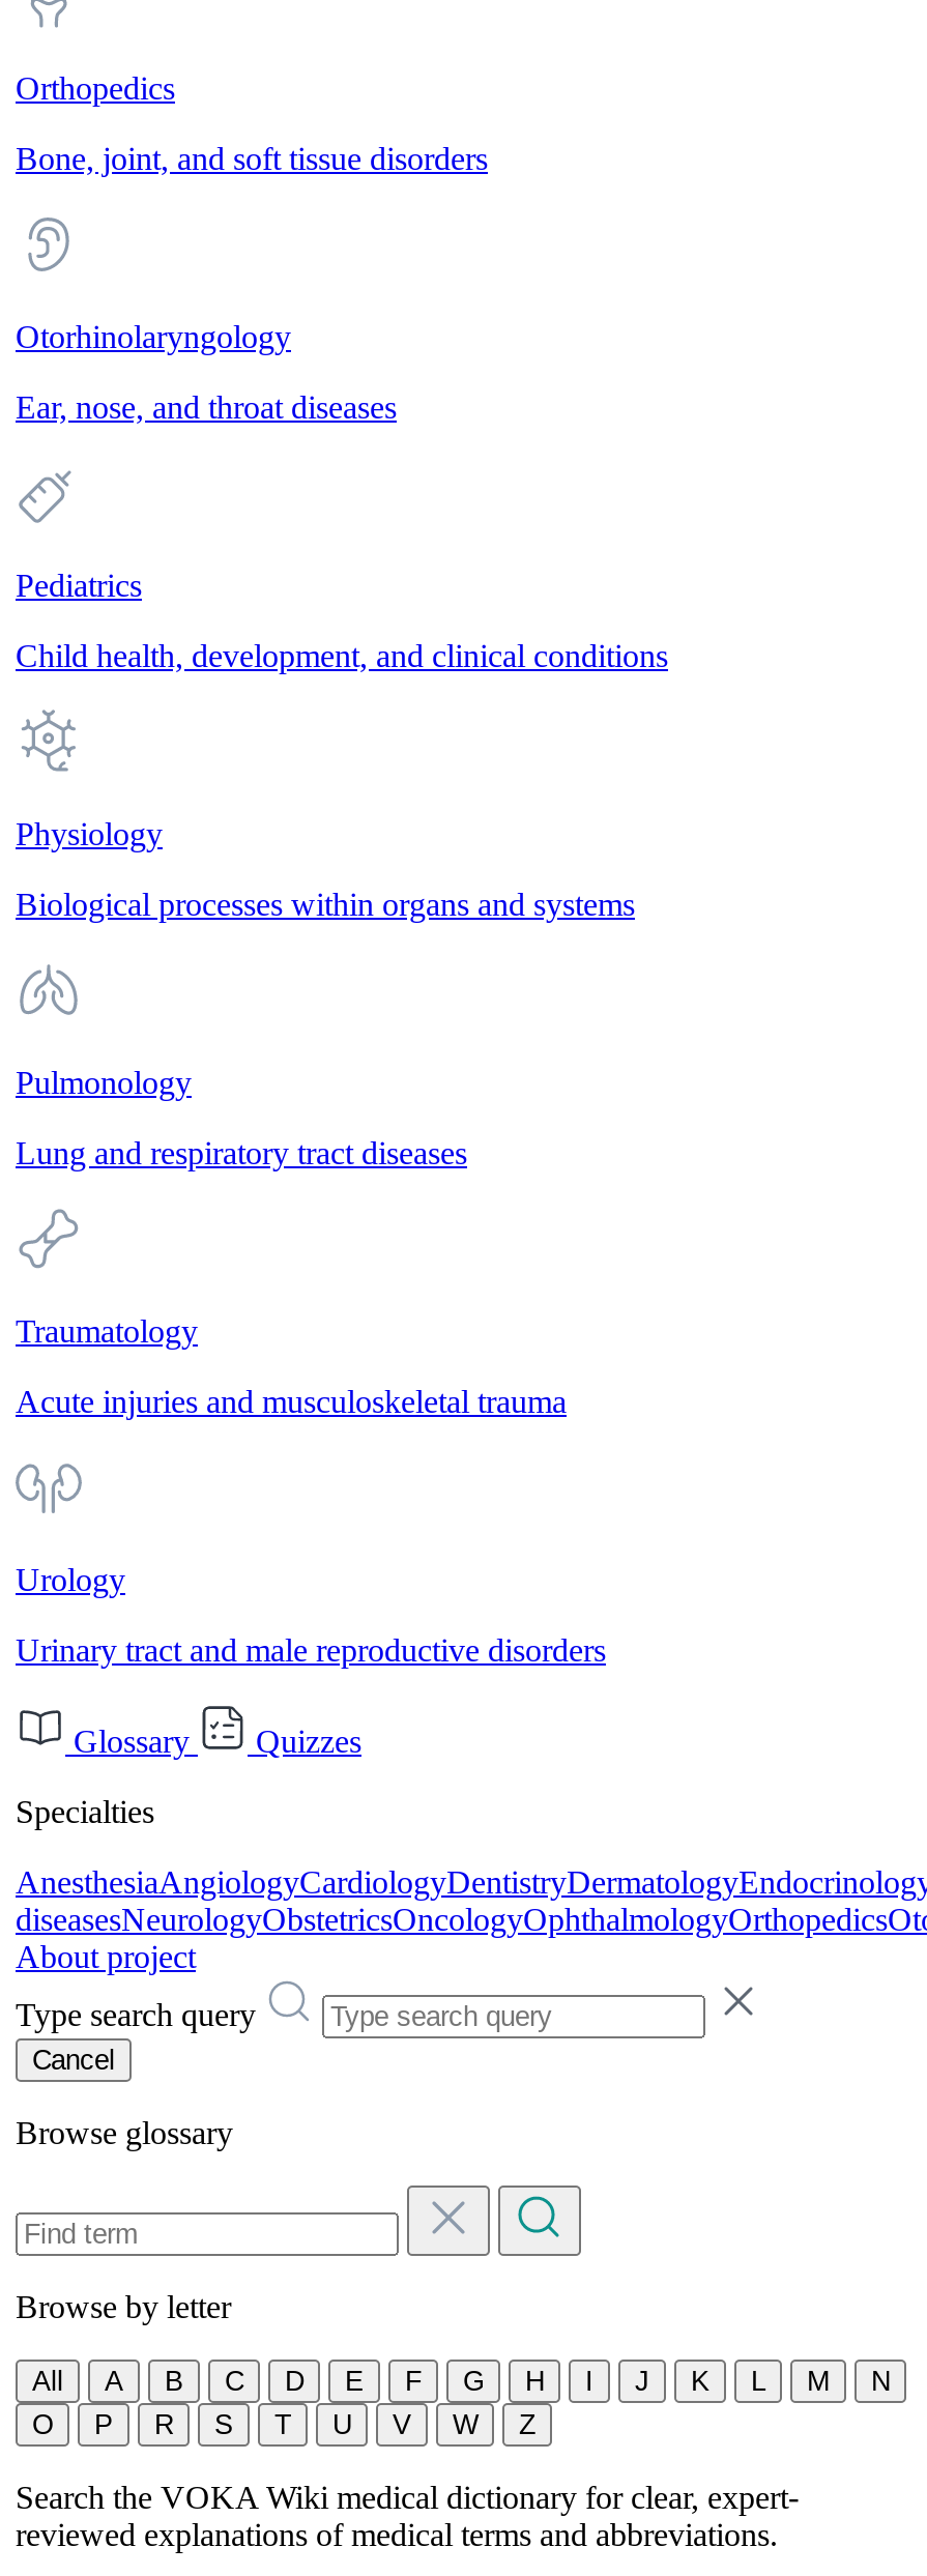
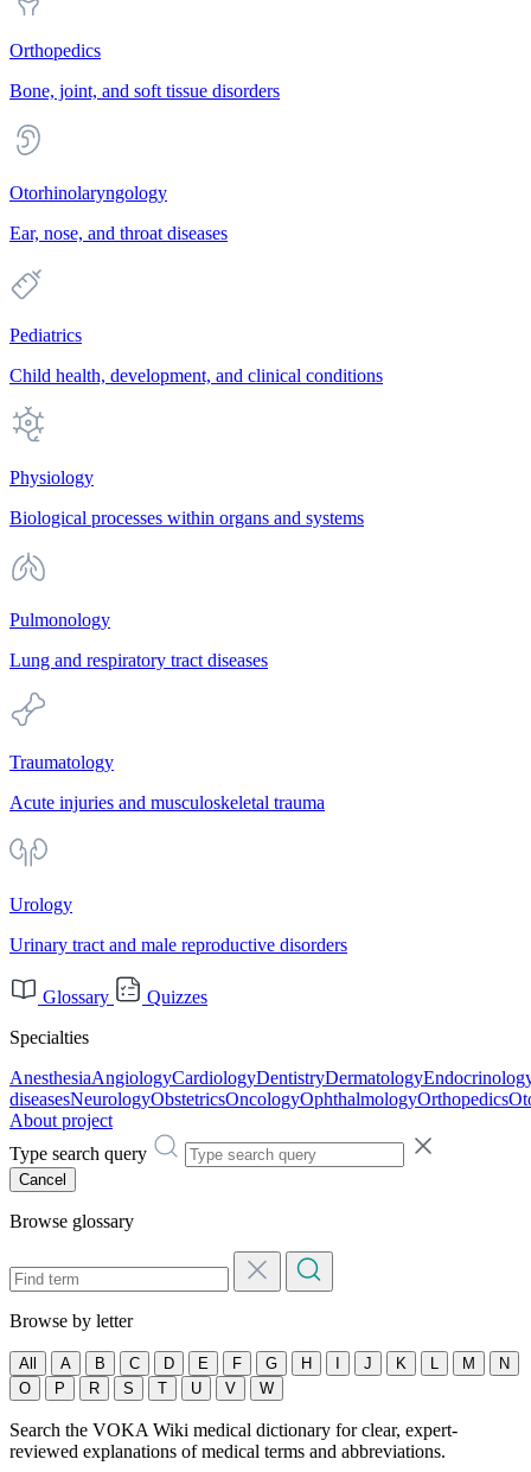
- Z
